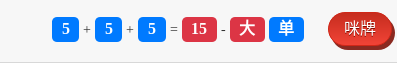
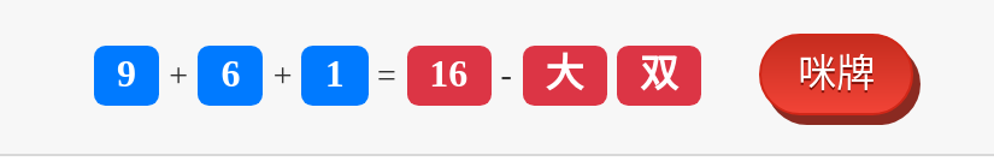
- 5
+ 9

- 5
+ 6

- 5
+ 1

- 15
+ 16

- 单
+ 双
